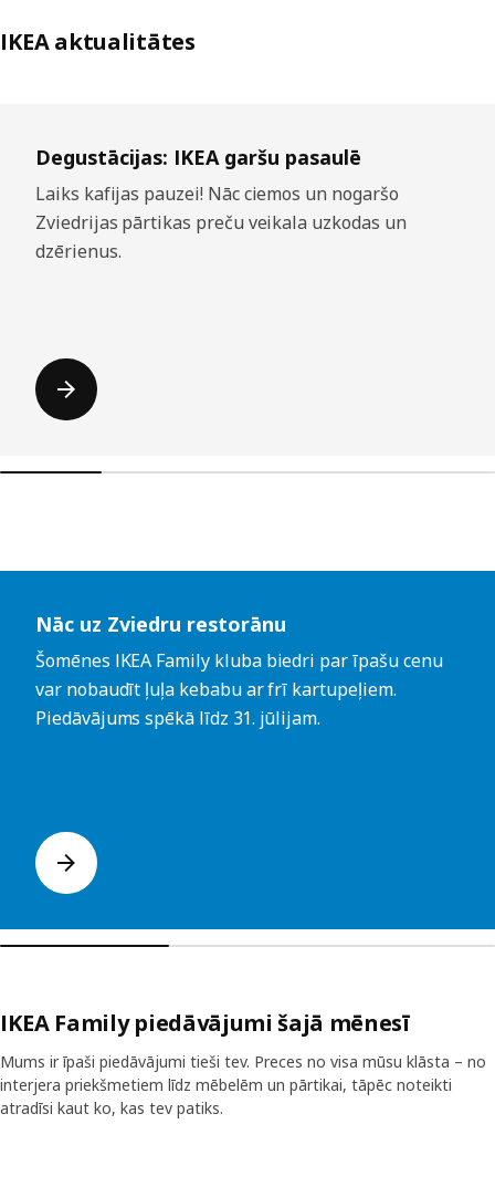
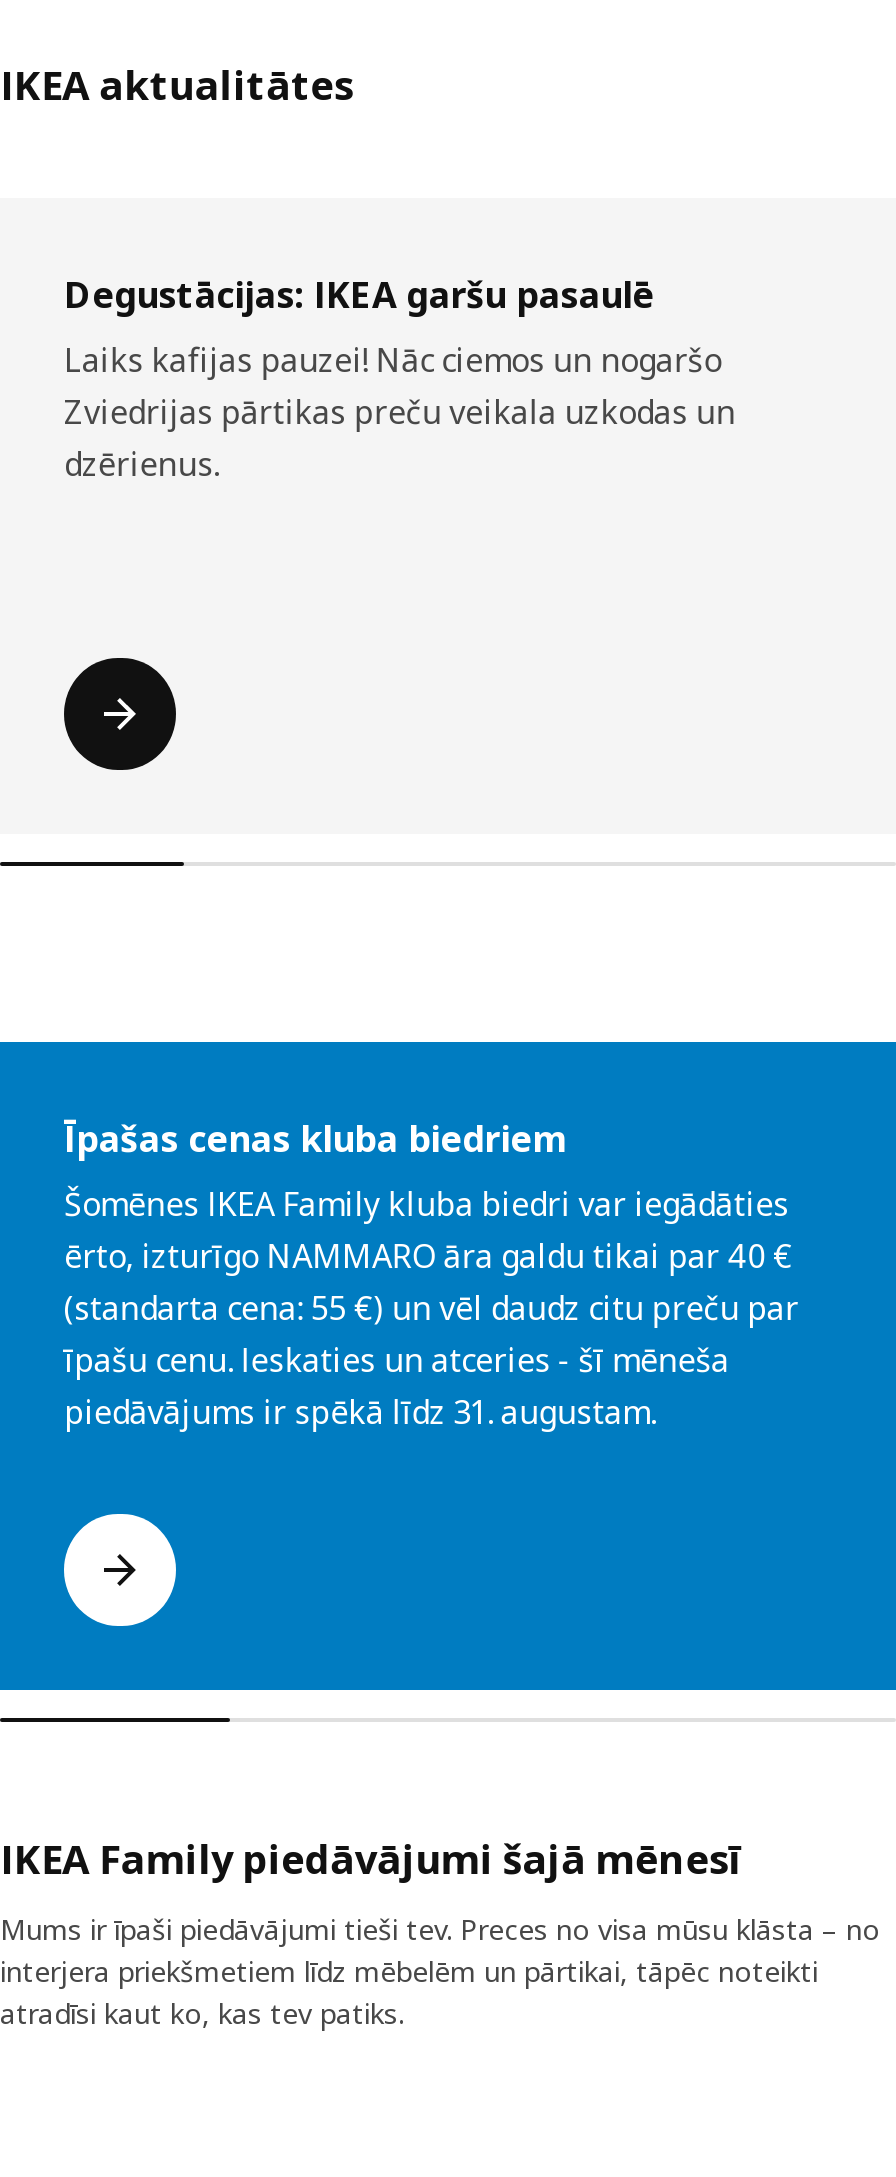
- Nāc uz Zviedru restorānu
- Šomēnes IKEA Family kluba biedri par īpašu cenu
- var nobaudīt ļuļa kebabu ar frī kartupeļiem.
- Piedāvājums spēkā līdz 31. jūlijam.
+ Īpašas cenas kluba biedriem
+ Šomēnes IKEA Family kluba biedri var iegādāties
+ ērto, izturīgo NAMMARO āra galdu tikai par 40 €
+ (standarta cena: 55 €) un vēl daudz citu preču par
+ īpašu cenu. Ieskaties un atceries - šī mēneša
+ piedāvājums ir spēkā līdz 31. augustam.
